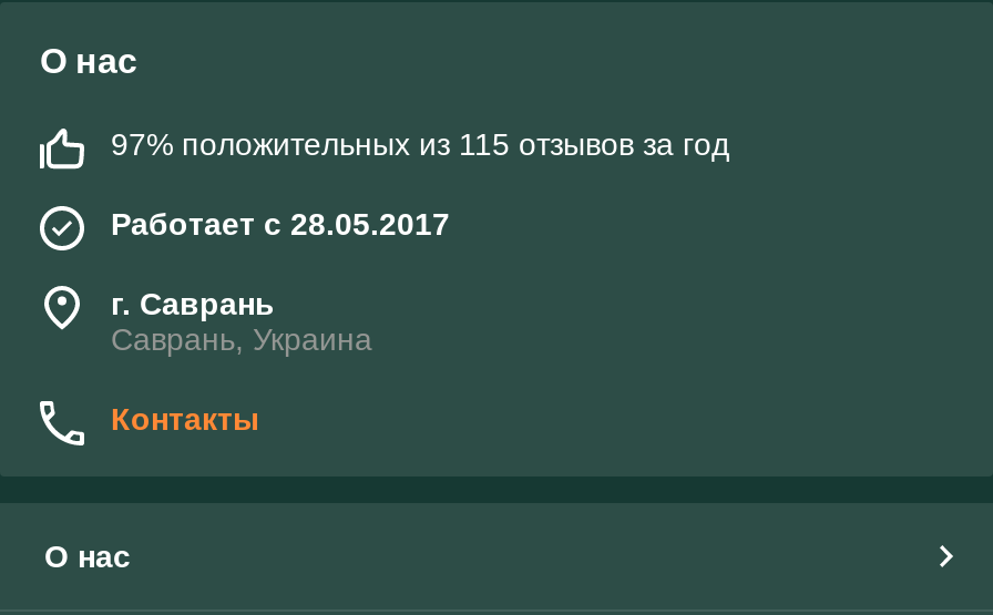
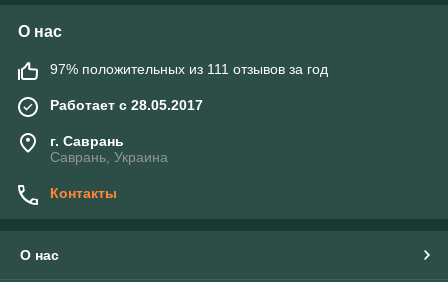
- 97% положительных из 115 отзывов за год
+ 97% положительных из 111 отзывов за год
